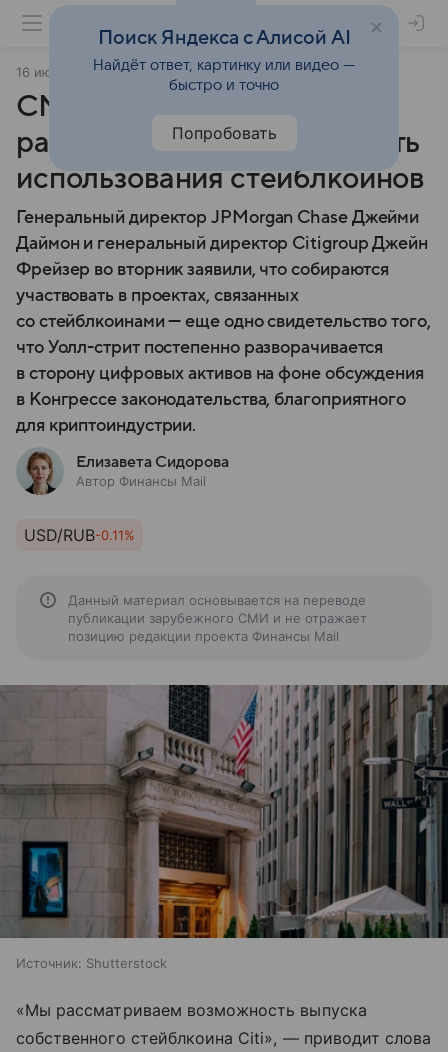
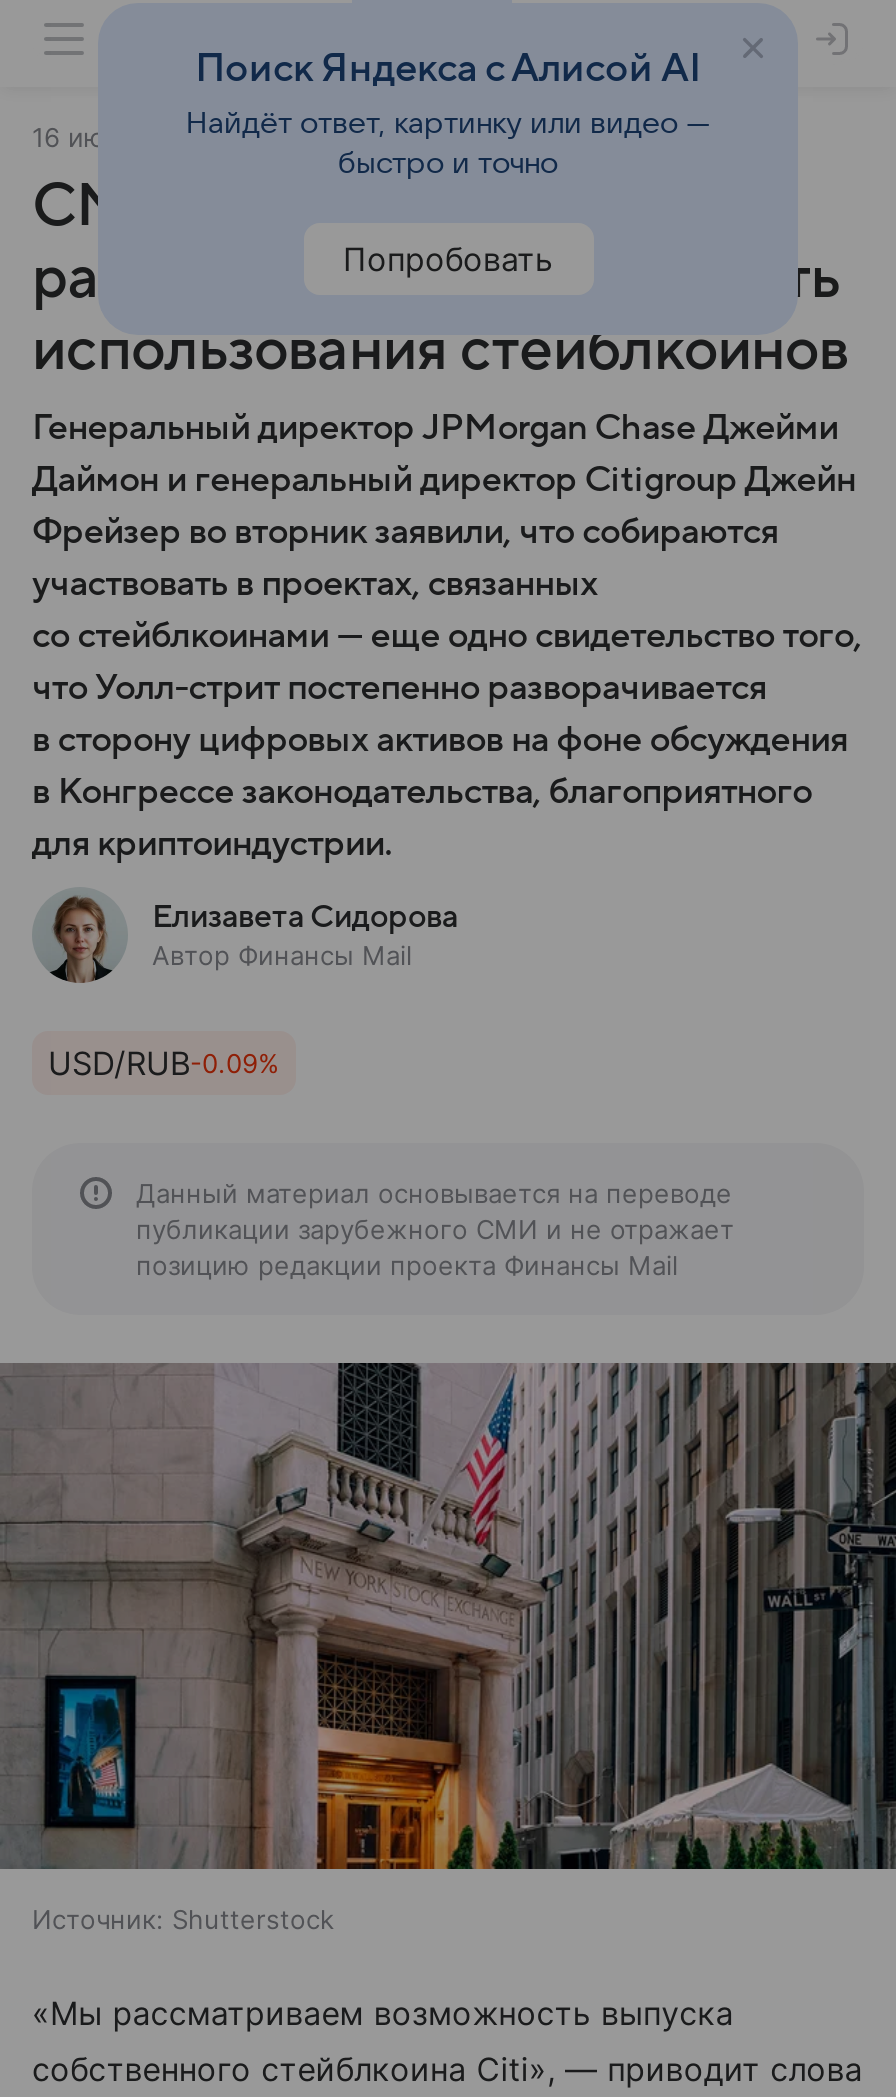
- USD/RUB-0.11%
+ USD/RUB-0.09%
